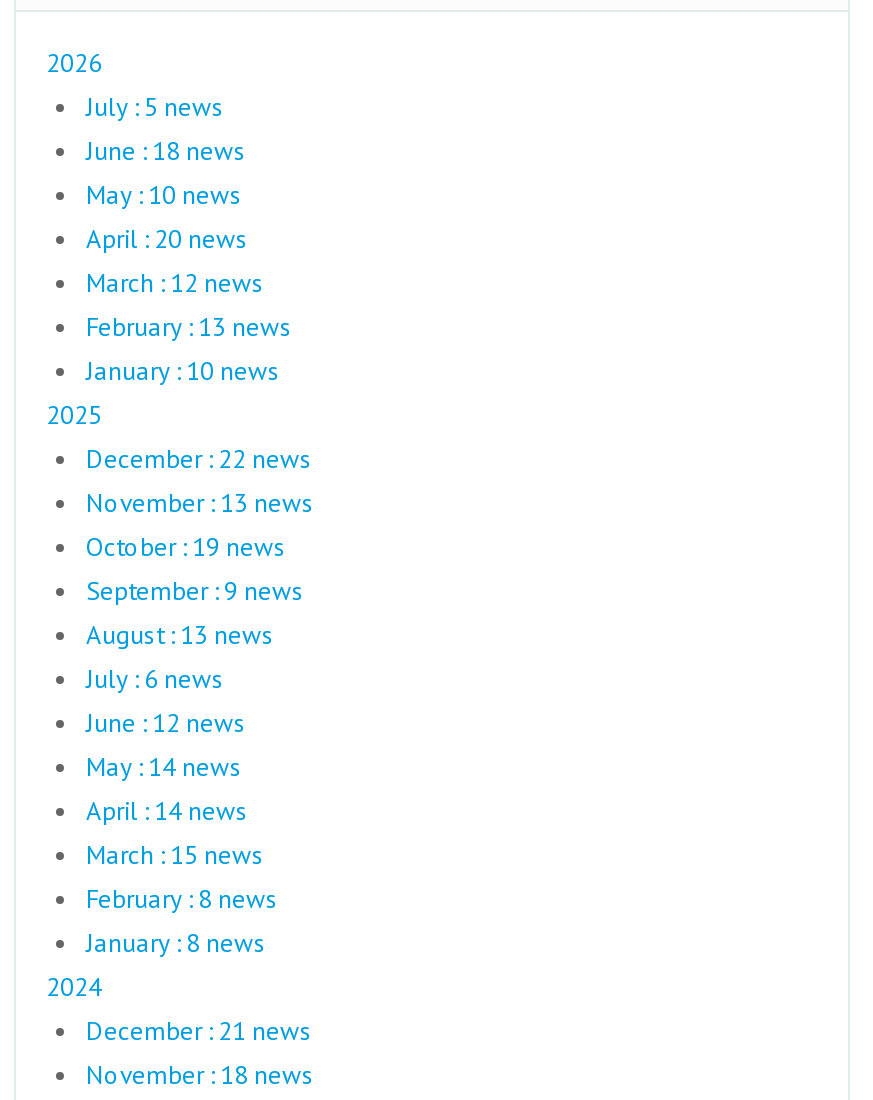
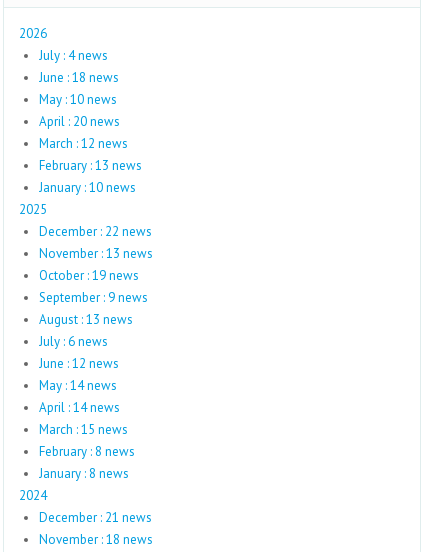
- July : 5 news
+ July : 4 news
